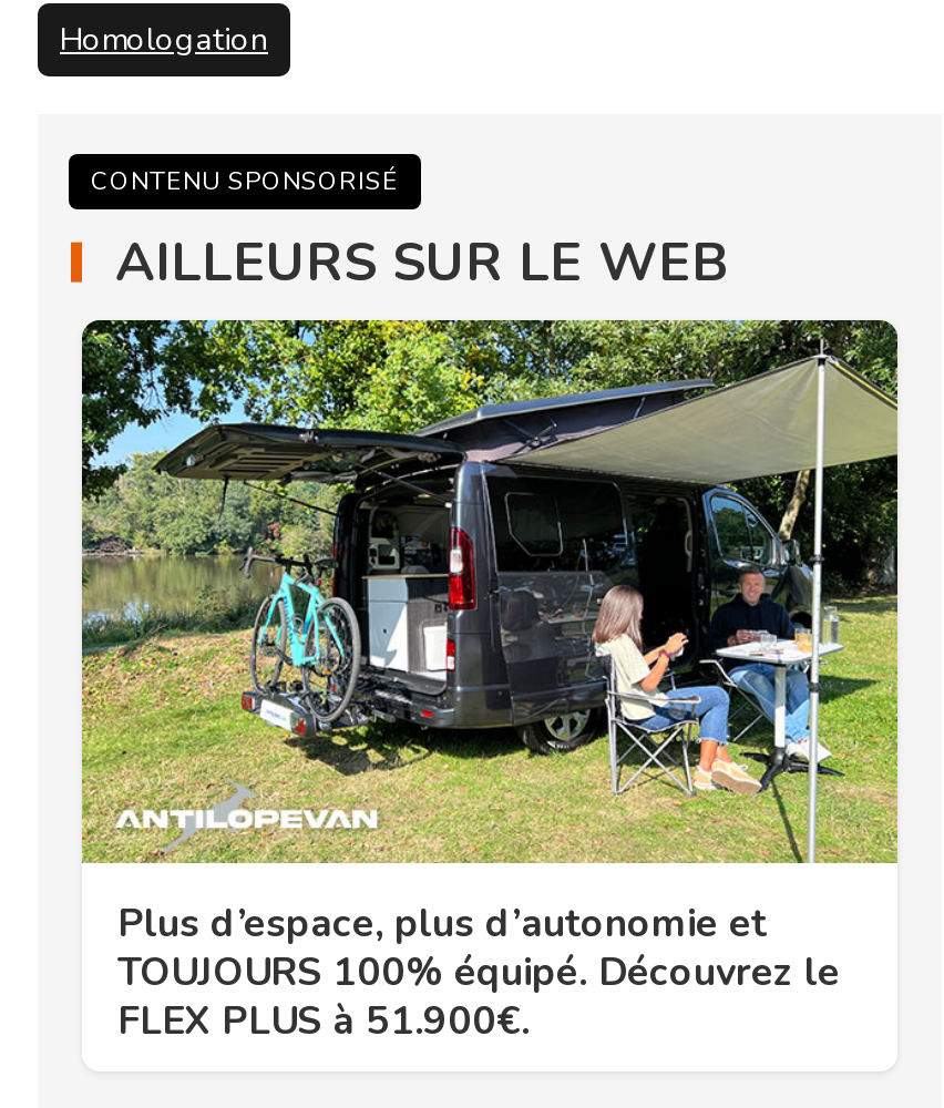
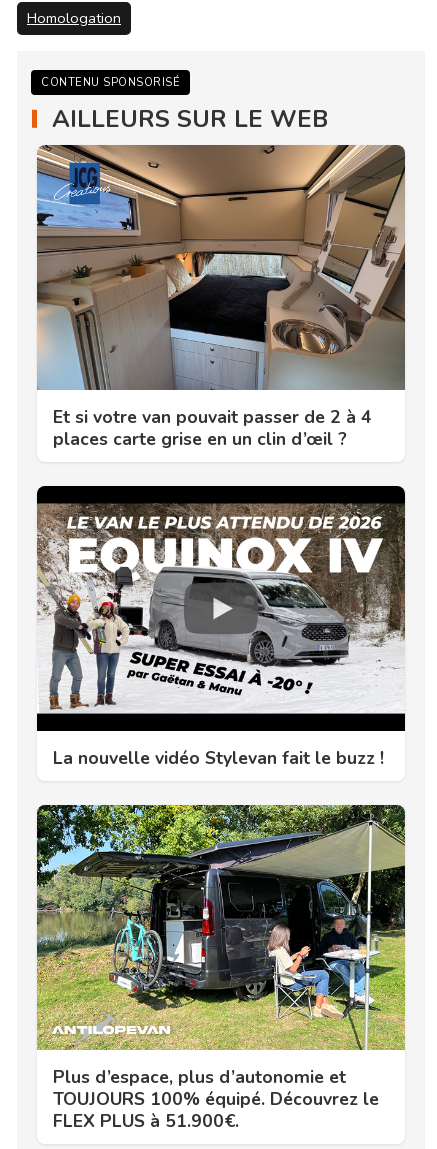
+ [image]
+ Et si votre van pouvait passer de 2 à 4
+ places carte grise en un clin d’œil ?

+ [image]
+ La nouvelle vidéo Stylevan fait le buzz !
